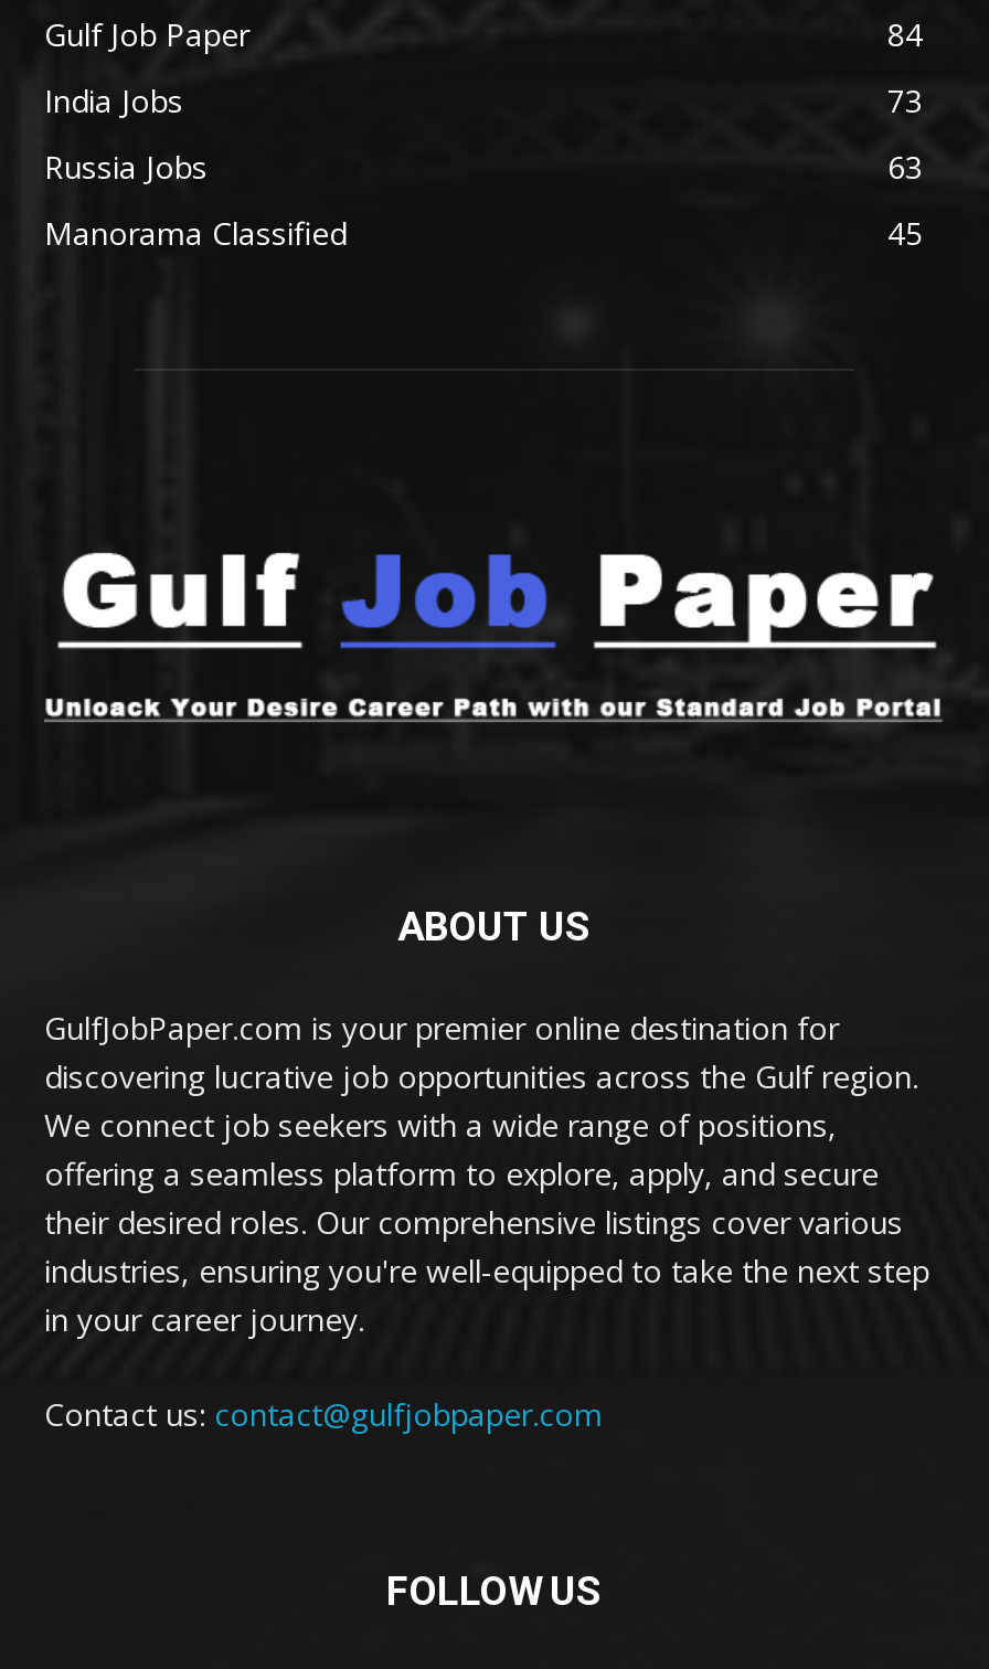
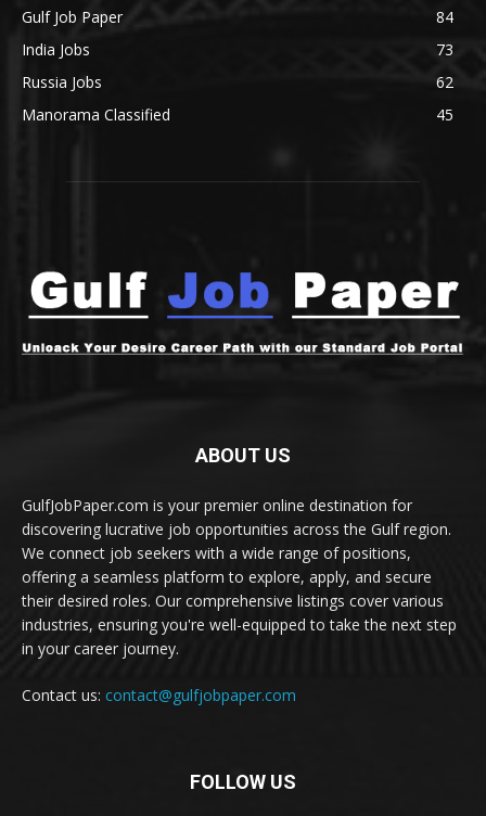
- 63
+ 62
